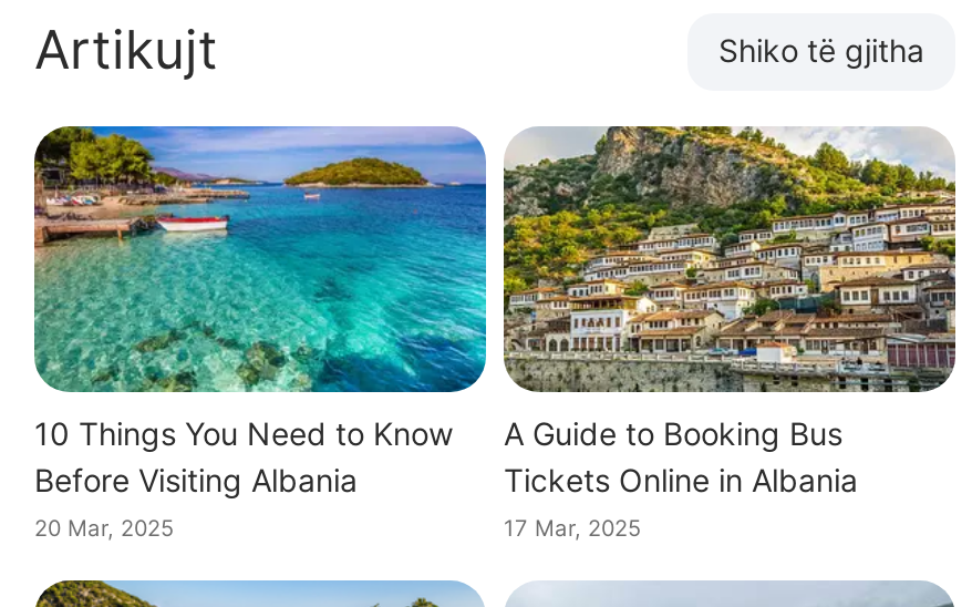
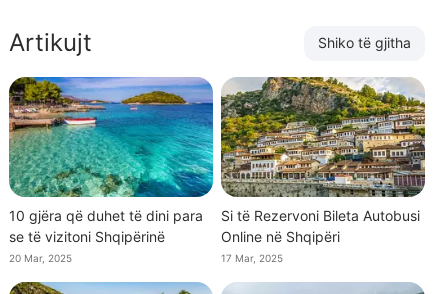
- 10 Things You Need to Know
- Before Visiting Albania
+ 10 gjëra që duhet të dini para
+ se të vizitoni Shqipërinë

- A Guide to Booking Bus
- Tickets Online in Albania
+ Si të Rezervoni Bileta Autobusi
+ Online në Shqipëri
